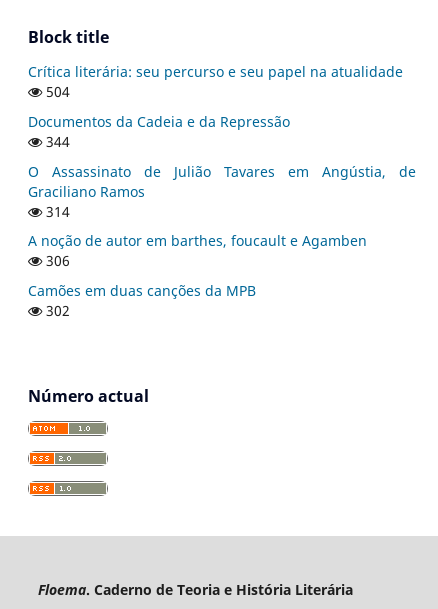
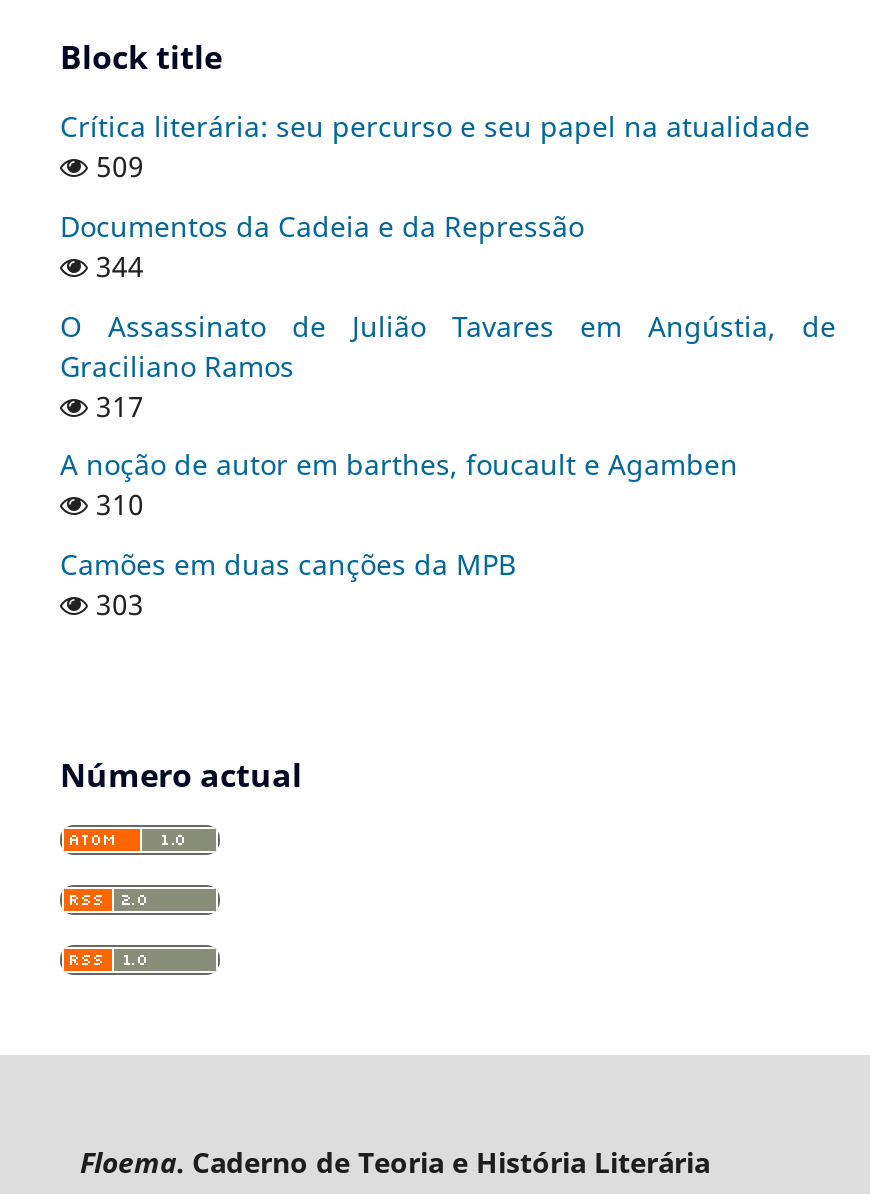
- 504
+ 509

- 314
+ 317

- 306
+ 310

- 302
+ 303
